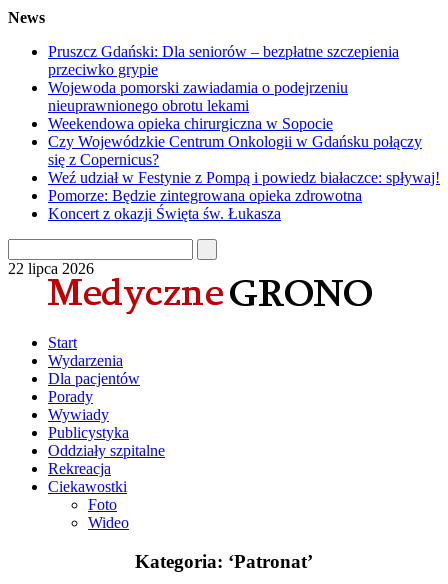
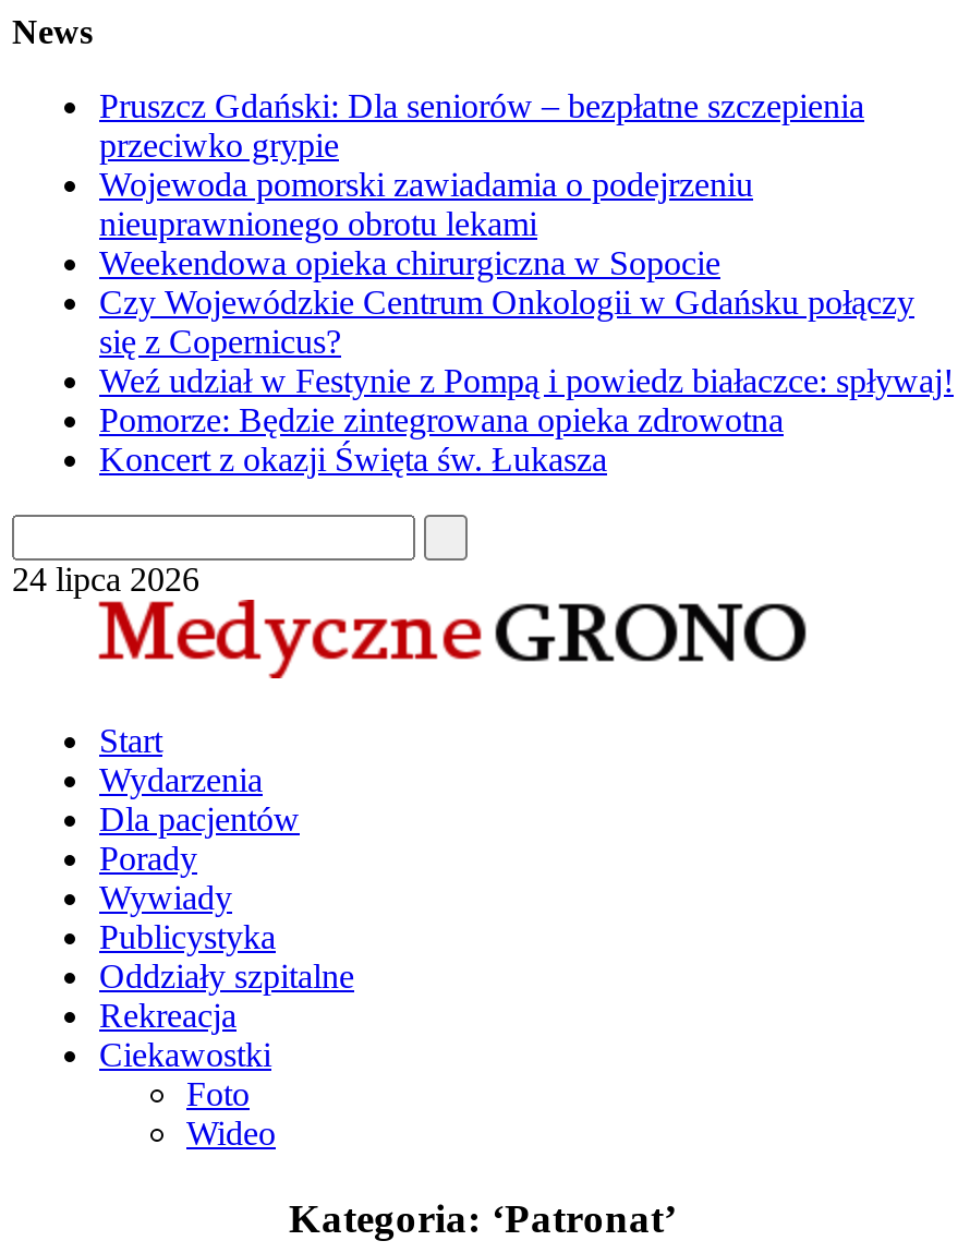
- 22 lipca 2026
+ 24 lipca 2026
